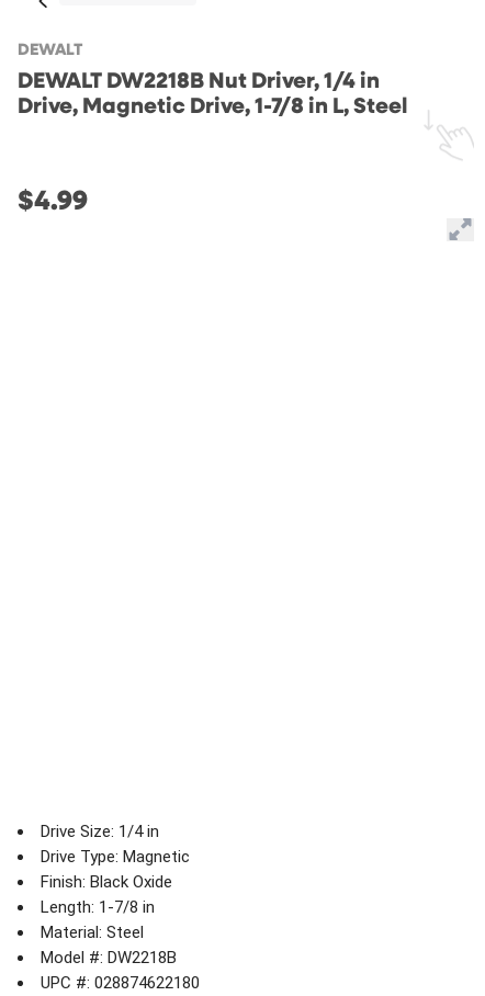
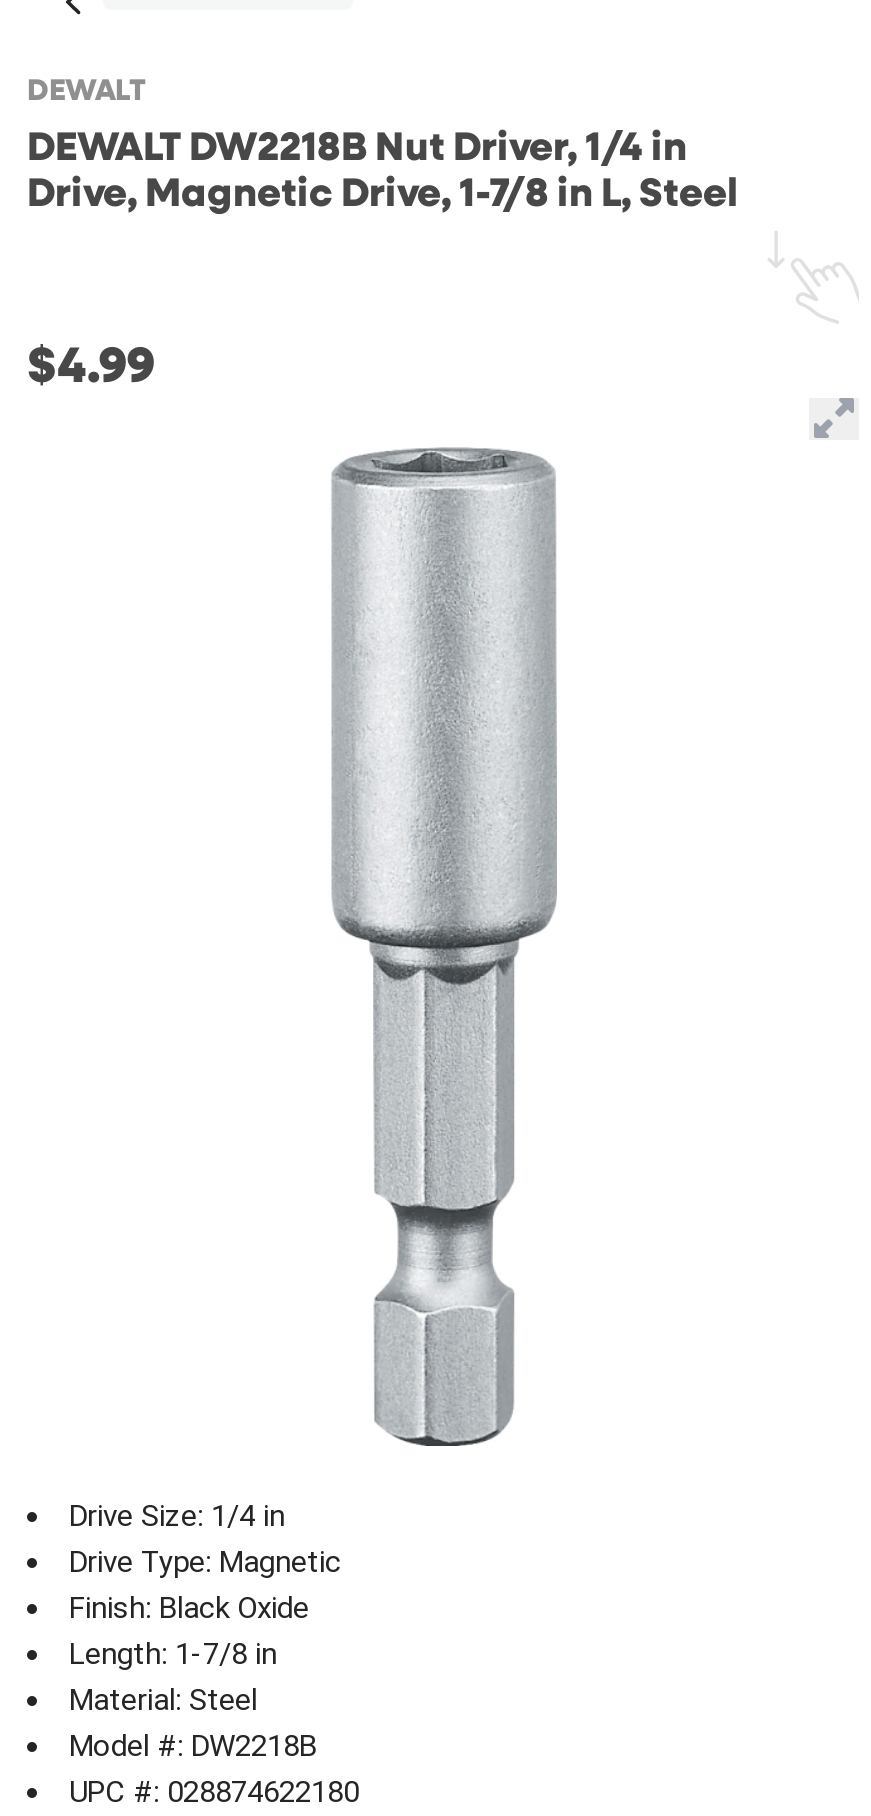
+ [image]
